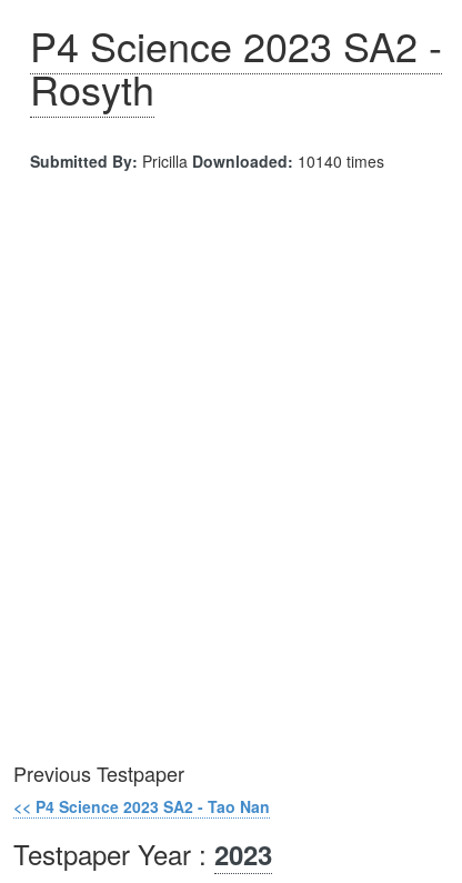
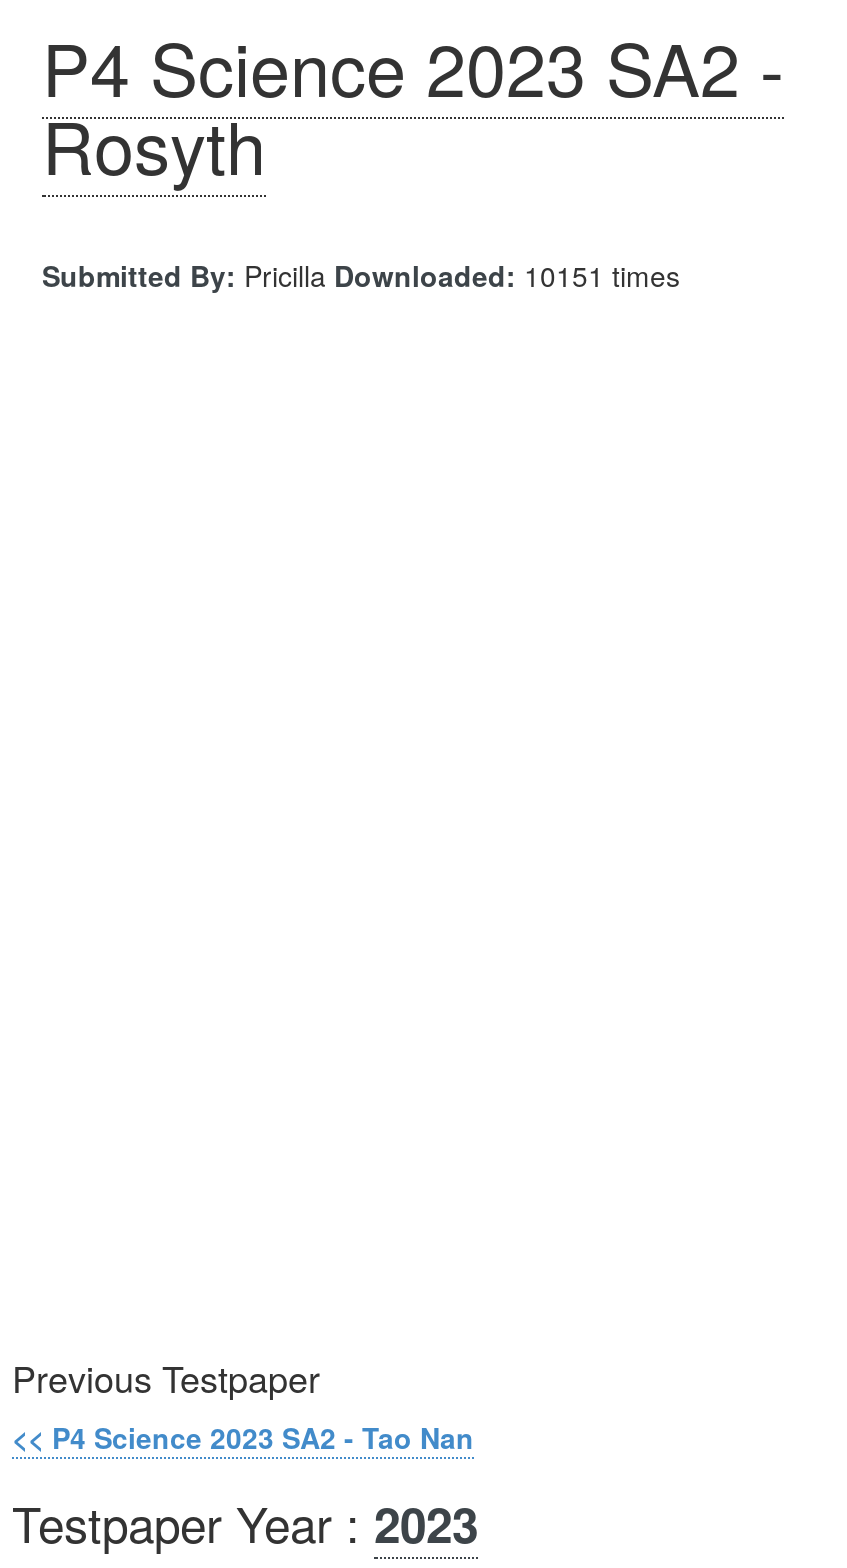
- Submitted By: Pricilla Downloaded: 10140 times
+ Submitted By: Pricilla Downloaded: 10151 times
